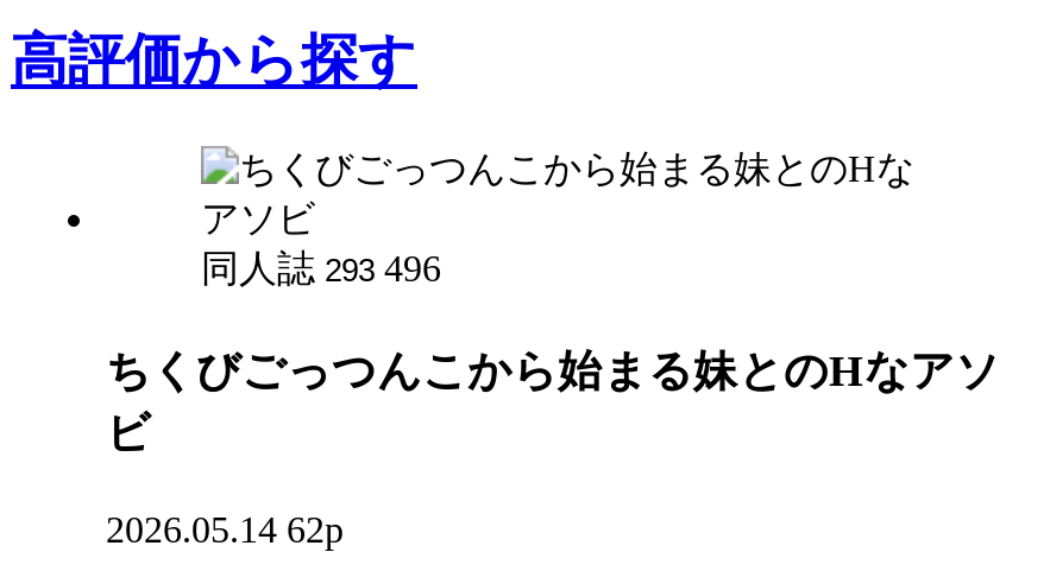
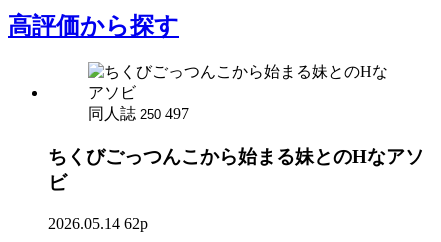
- 同人誌 293 496
+ 同人誌 250 497
